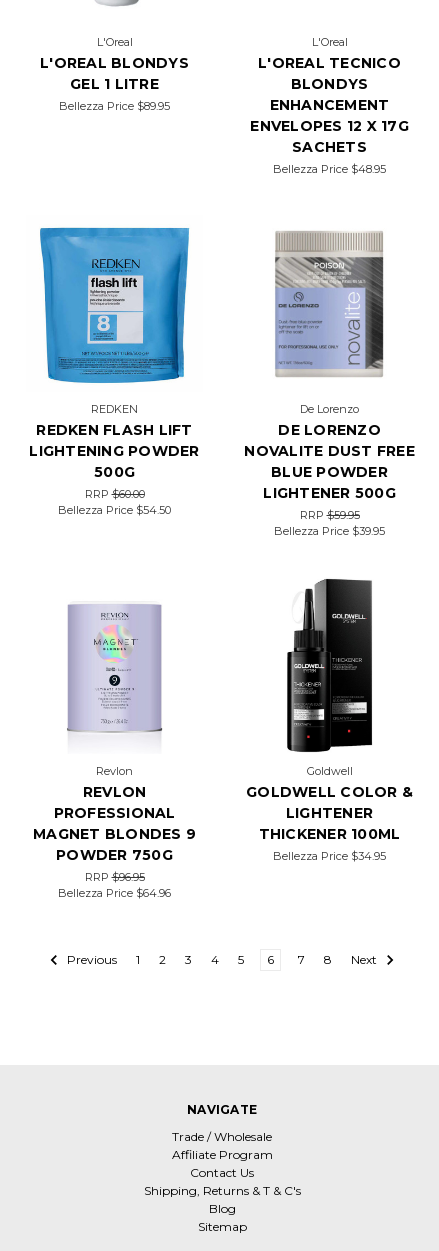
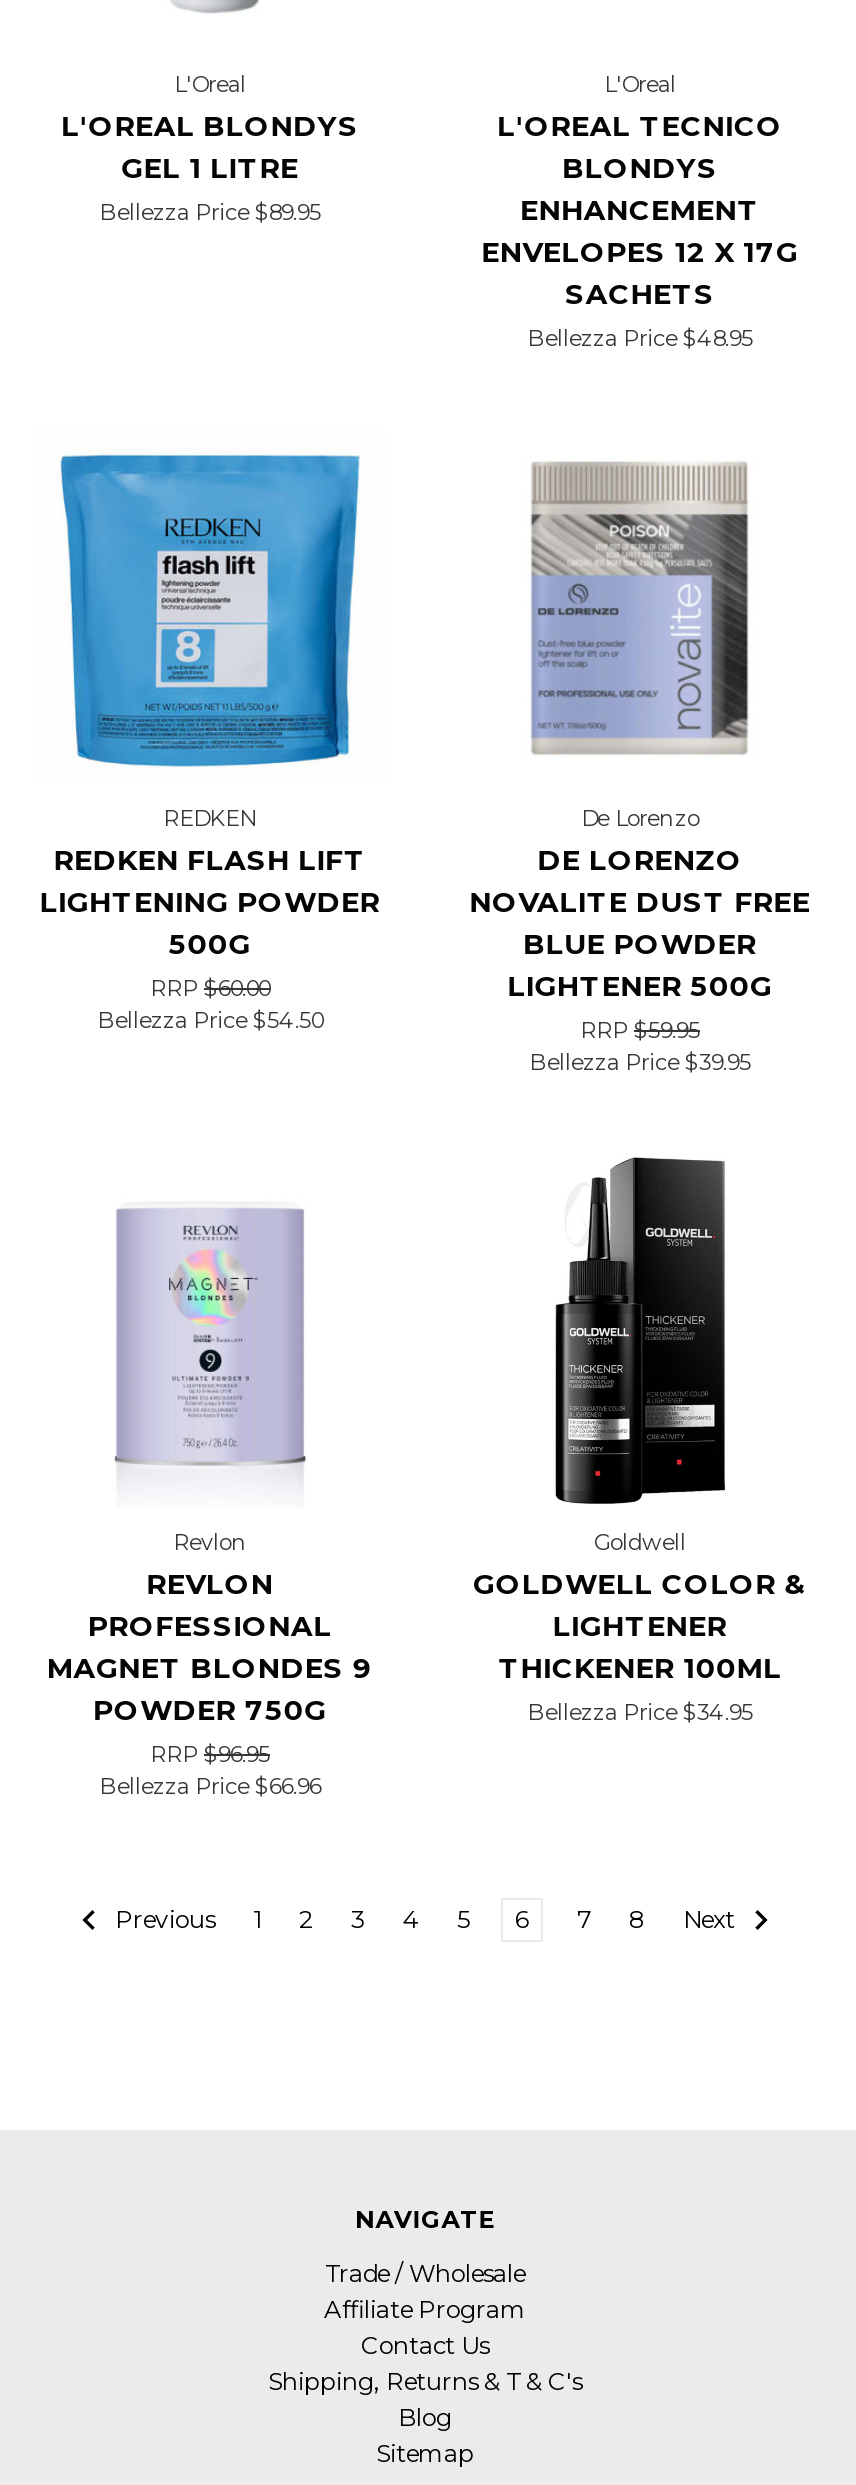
- Bellezza Price $64.96
+ Bellezza Price $66.96
